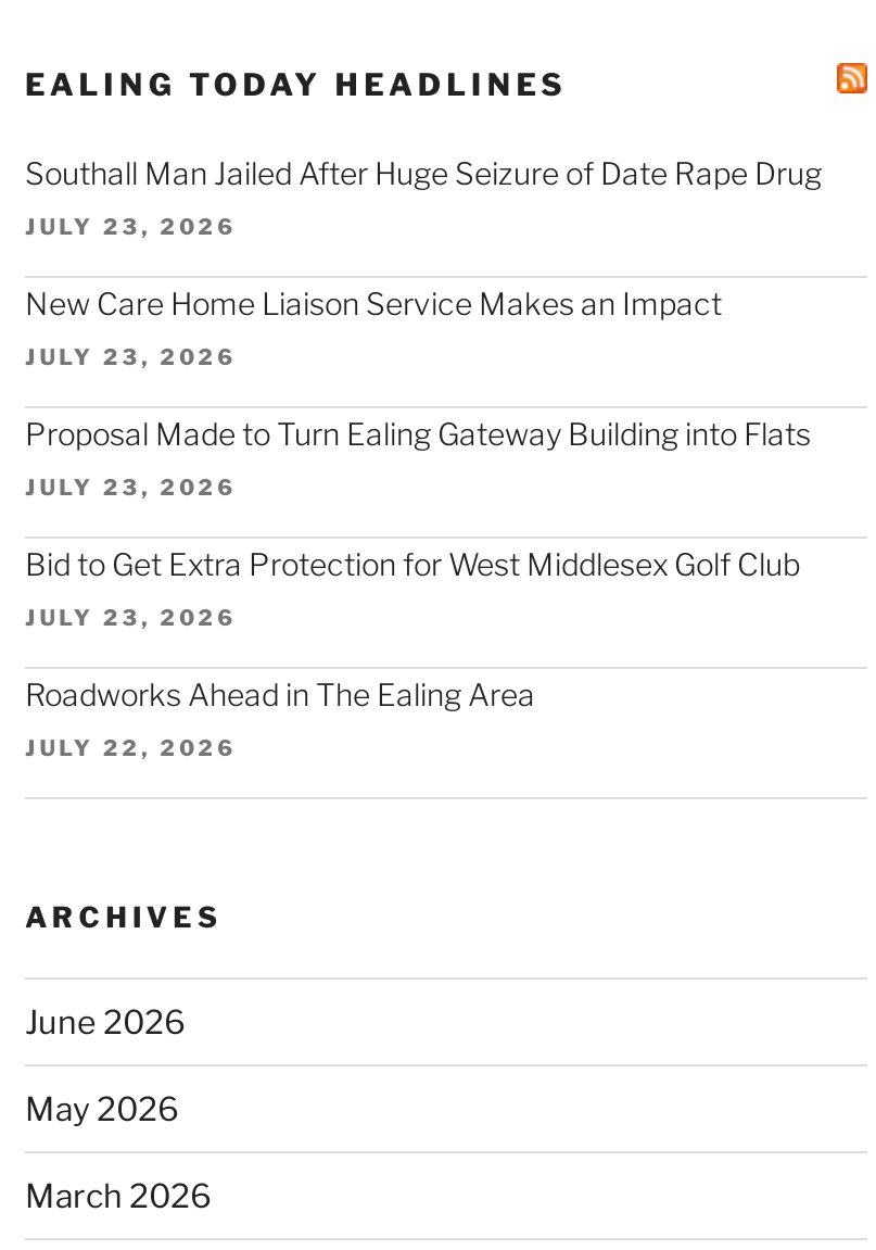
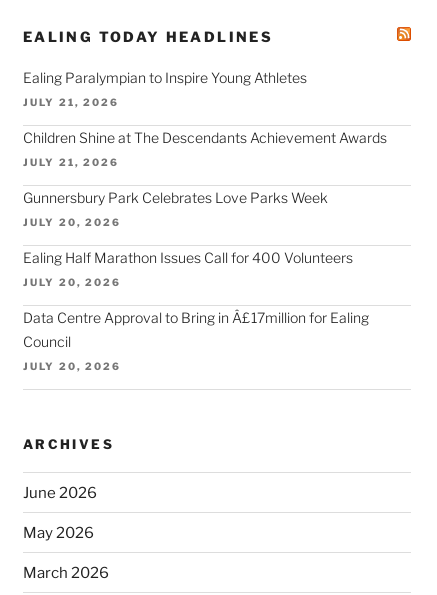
- Southall Man Jailed After Huge Seizure of Date Rape Drug
+ Ealing Paralympian to Inspire Young Athletes

- JULY 23, 2026
+ JULY 21, 2026

- New Care Home Liaison Service Makes an Impact
+ Children Shine at The Descendants Achievement Awards

- JULY 23, 2026
+ JULY 21, 2026

- Proposal Made to Turn Ealing Gateway Building into Flats
+ Gunnersbury Park Celebrates Love Parks Week

- JULY 23, 2026
+ JULY 20, 2026

- Bid to Get Extra Protection for West Middlesex Golf Club
+ Ealing Half Marathon Issues Call for 400 Volunteers

- JULY 23, 2026
+ JULY 20, 2026

- Roadworks Ahead in The Ealing Area
+ Data Centre Approval to Bring in Â£17million for Ealing
+ Council

- JULY 22, 2026
+ JULY 20, 2026
